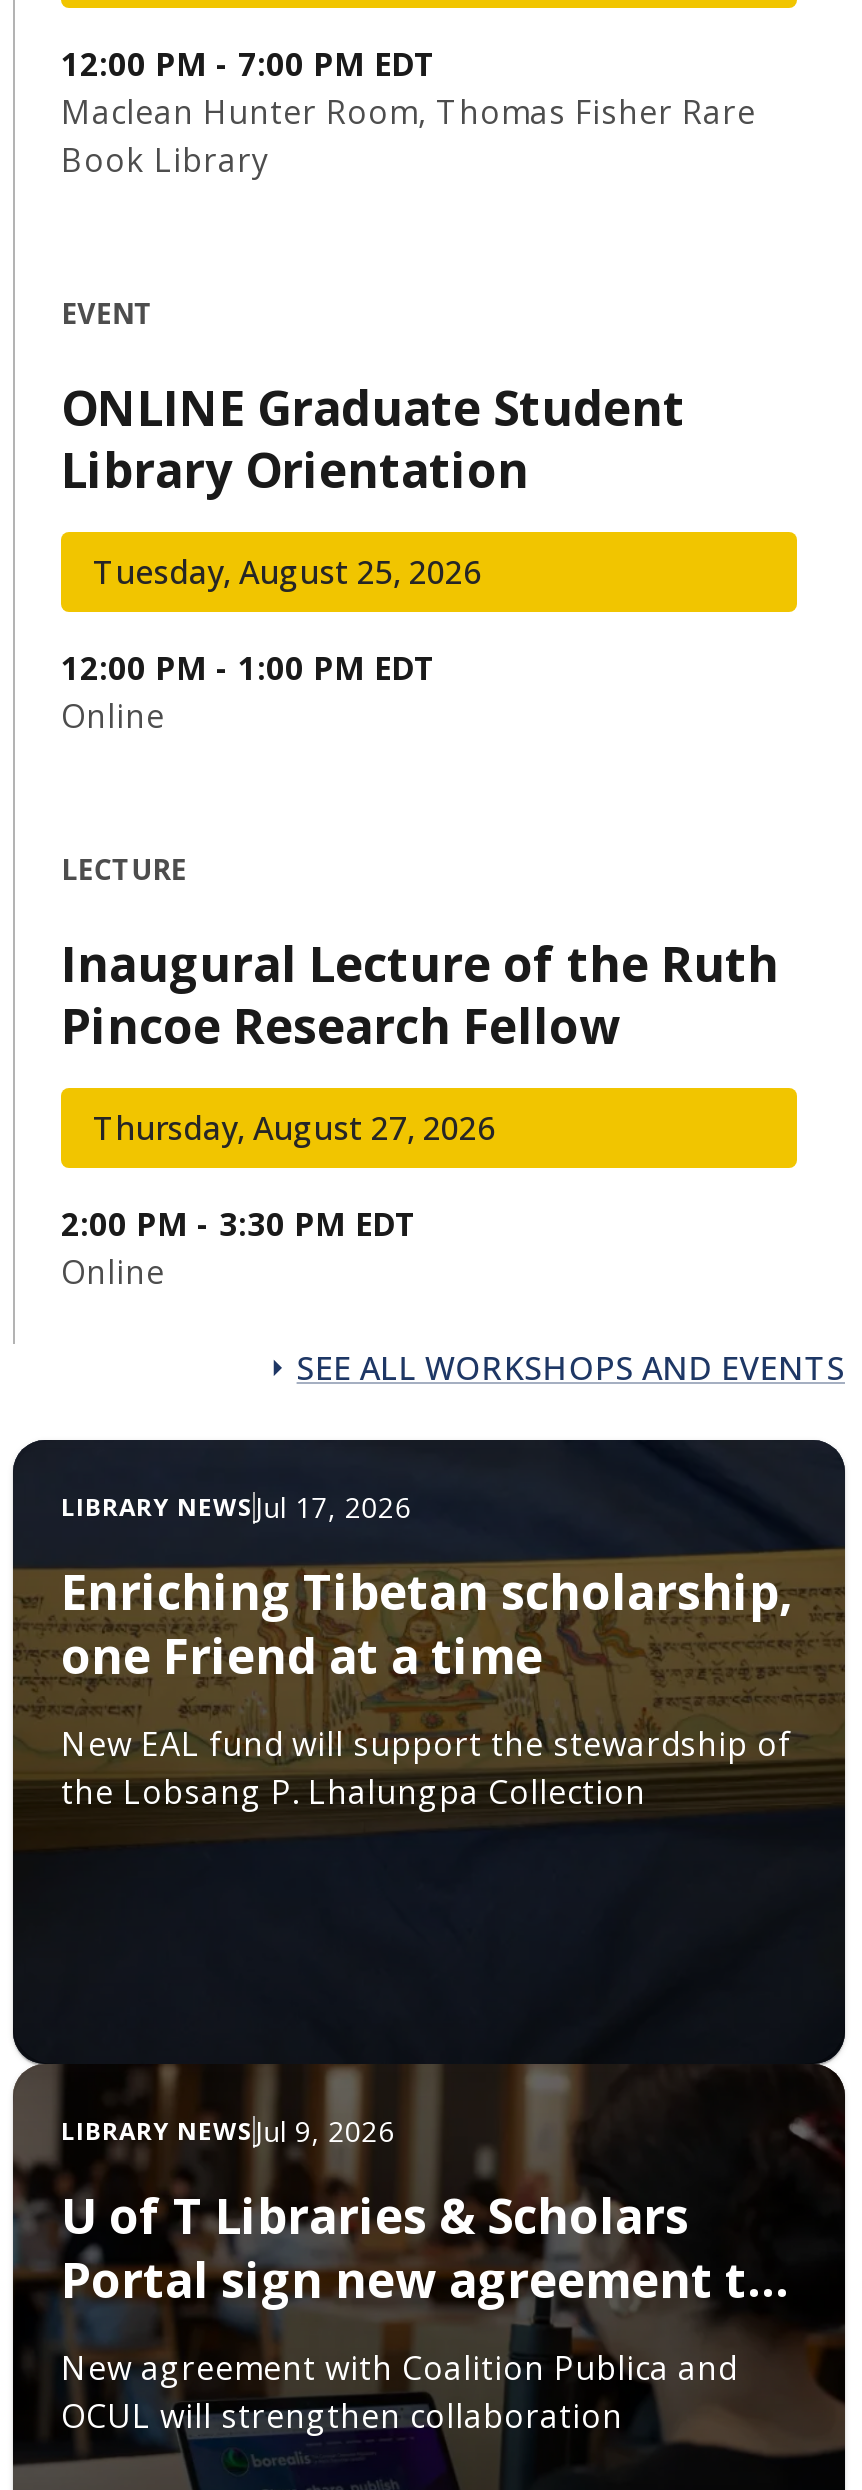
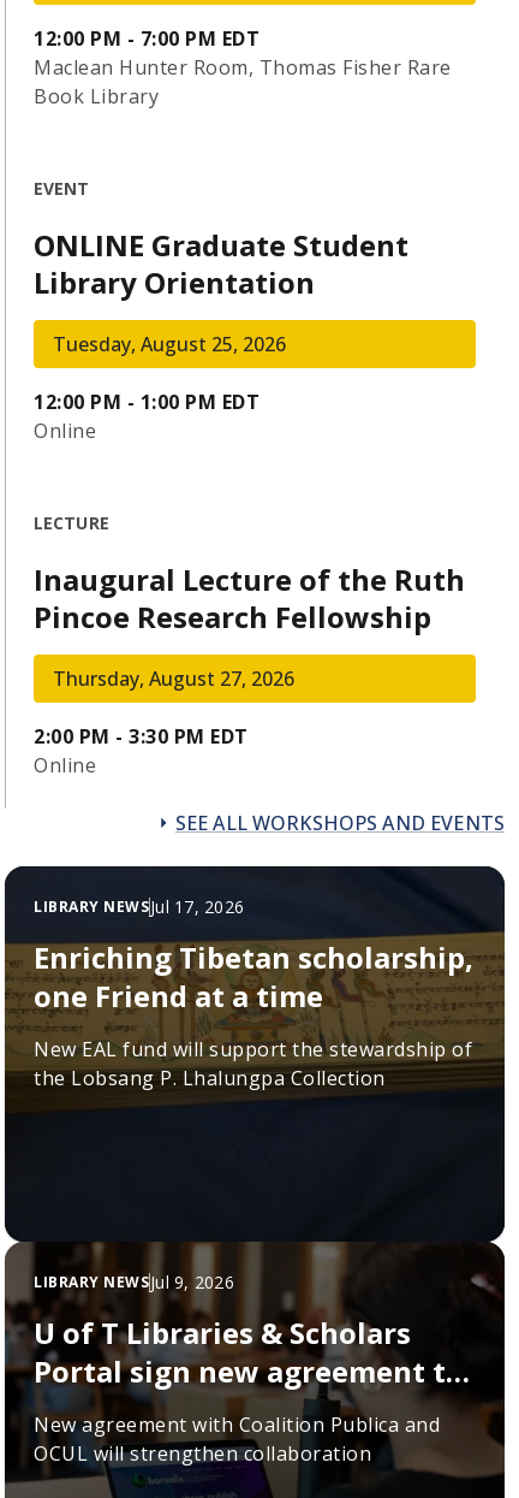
- Pincoe Research Fellow
+ Pincoe Research Fellowship
